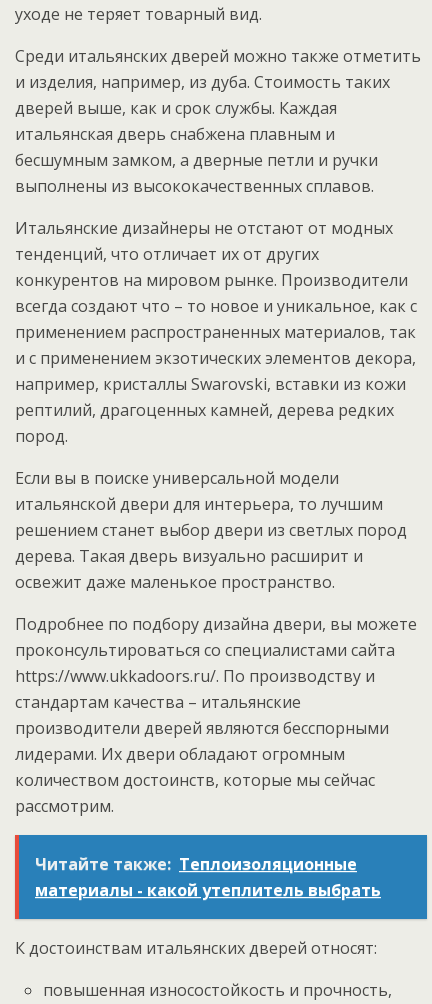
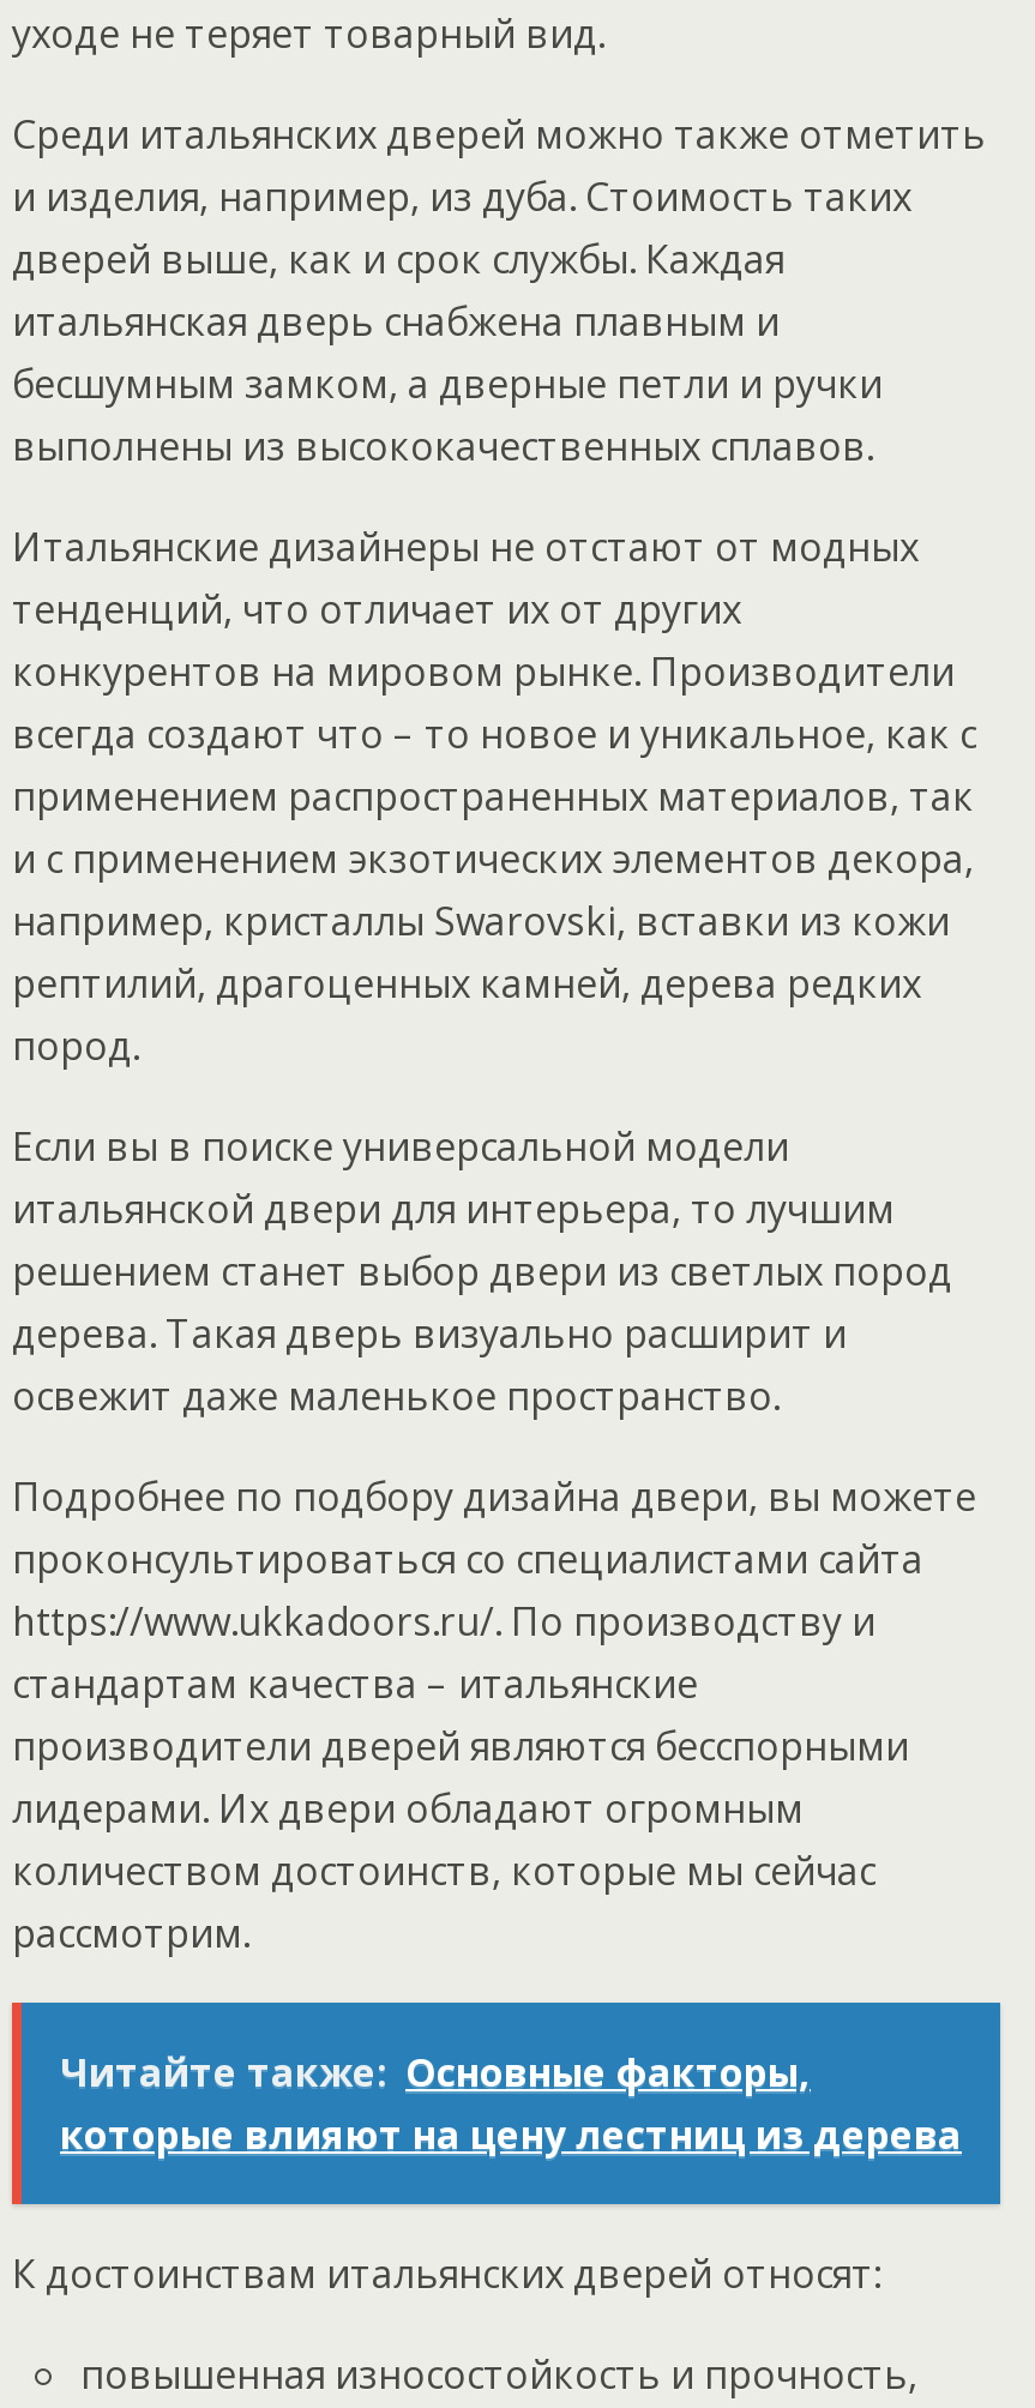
- Читайте также: Теплоизоляционные
- материалы - какой утеплитель выбрать
+ Читайте также: Основные факторы,
+ которые влияют на цену лестниц из дерева
